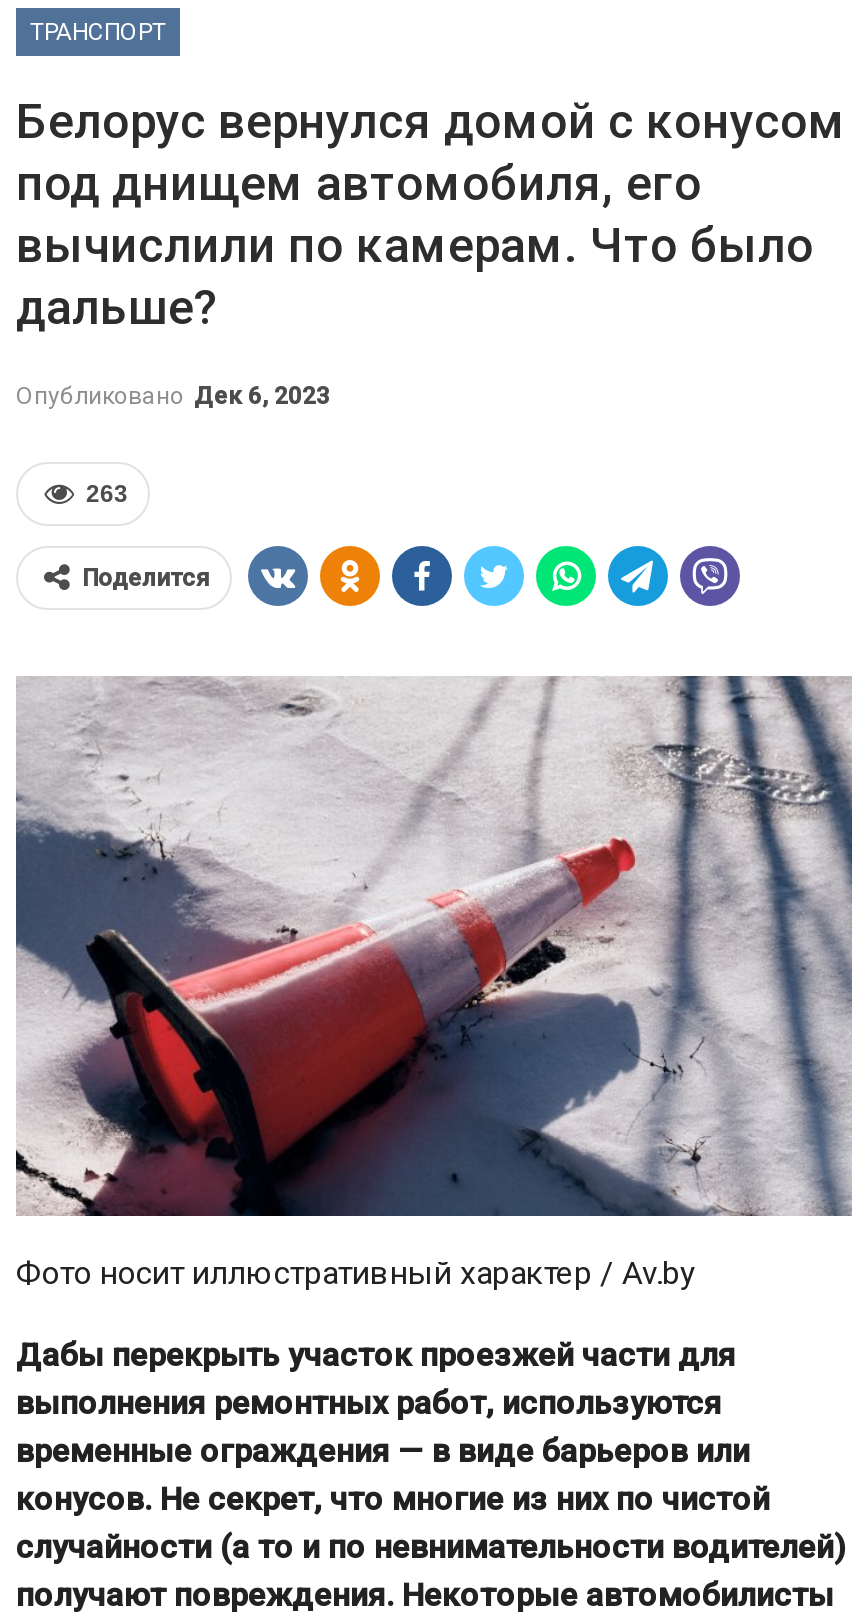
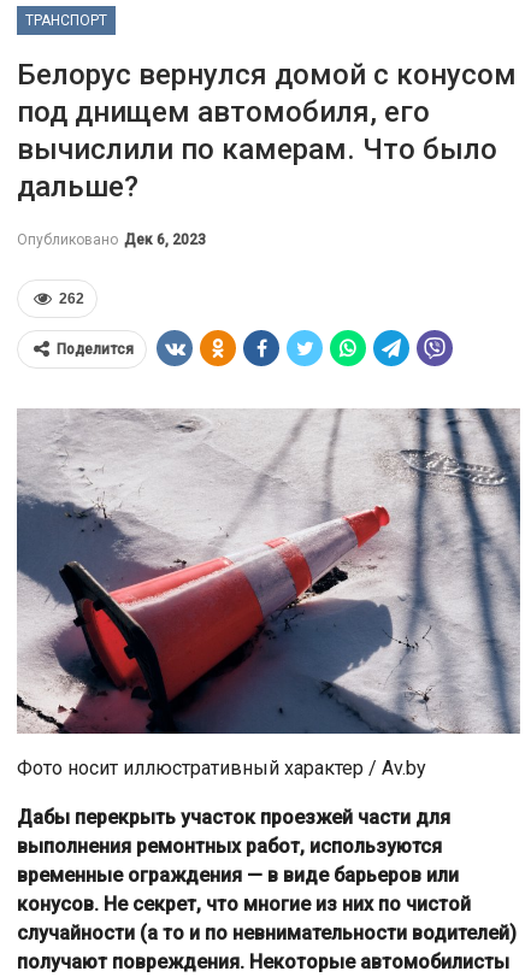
- 263
+ 262
